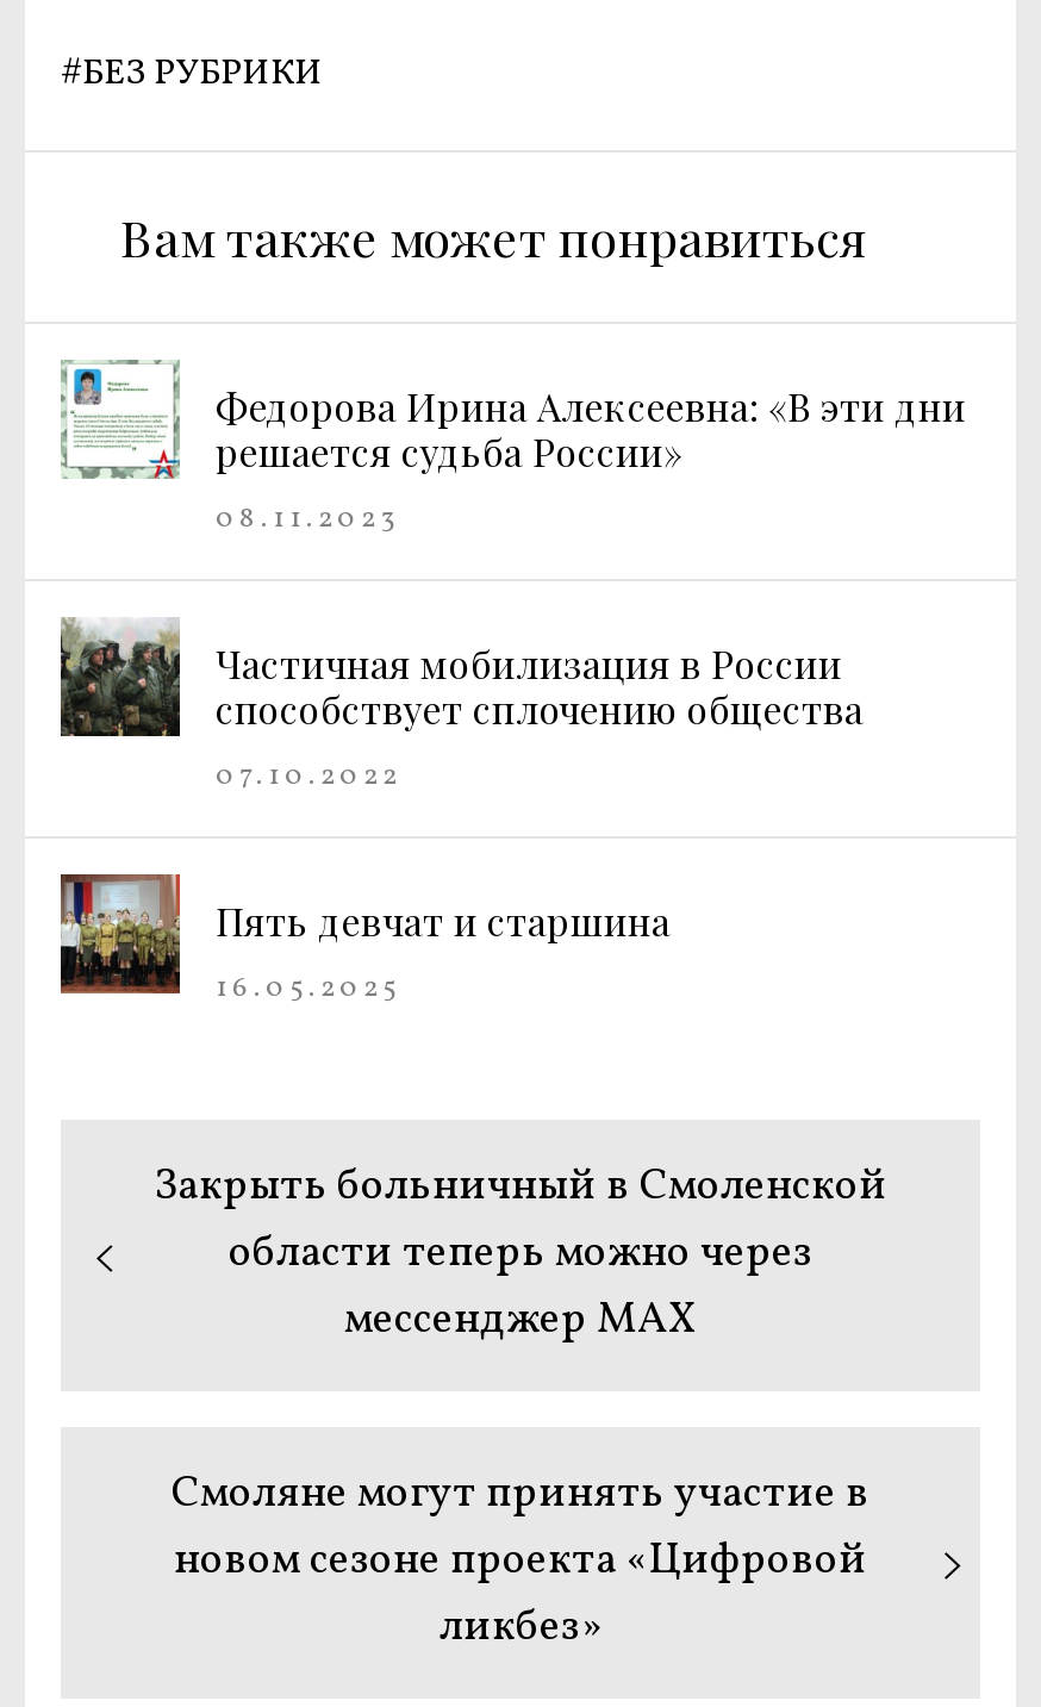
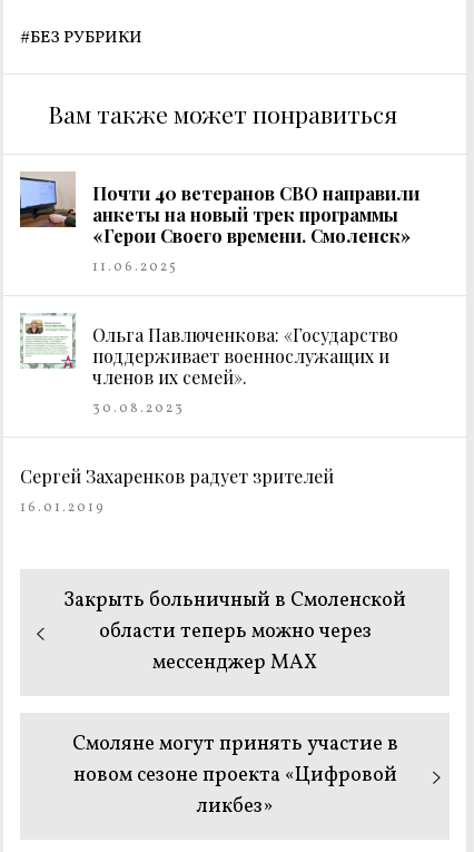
- [image]
- Федорова Ирина Алексеевна: «В эти дни
- решается судьба России»
+ [image]
+ Почти 40 ветеранов СВО направили
+ анкеты на новый трек программы
+ «Герои Своего времени. Смоленск»

- 08.11.2023
+ 11.06.2025

- [image]
- Частичная мобилизация в России
- способствует сплочению общества
+ [image]
+ Ольга Павлюченкова: «Государство
+ поддерживает военнослужащих и
+ членов их семей».

- 07.10.2022
+ 30.08.2023

- Пять девчат и старшина
+ Сергей Захаренков радует зрителей

- 16.05.2025
+ 16.01.2019
